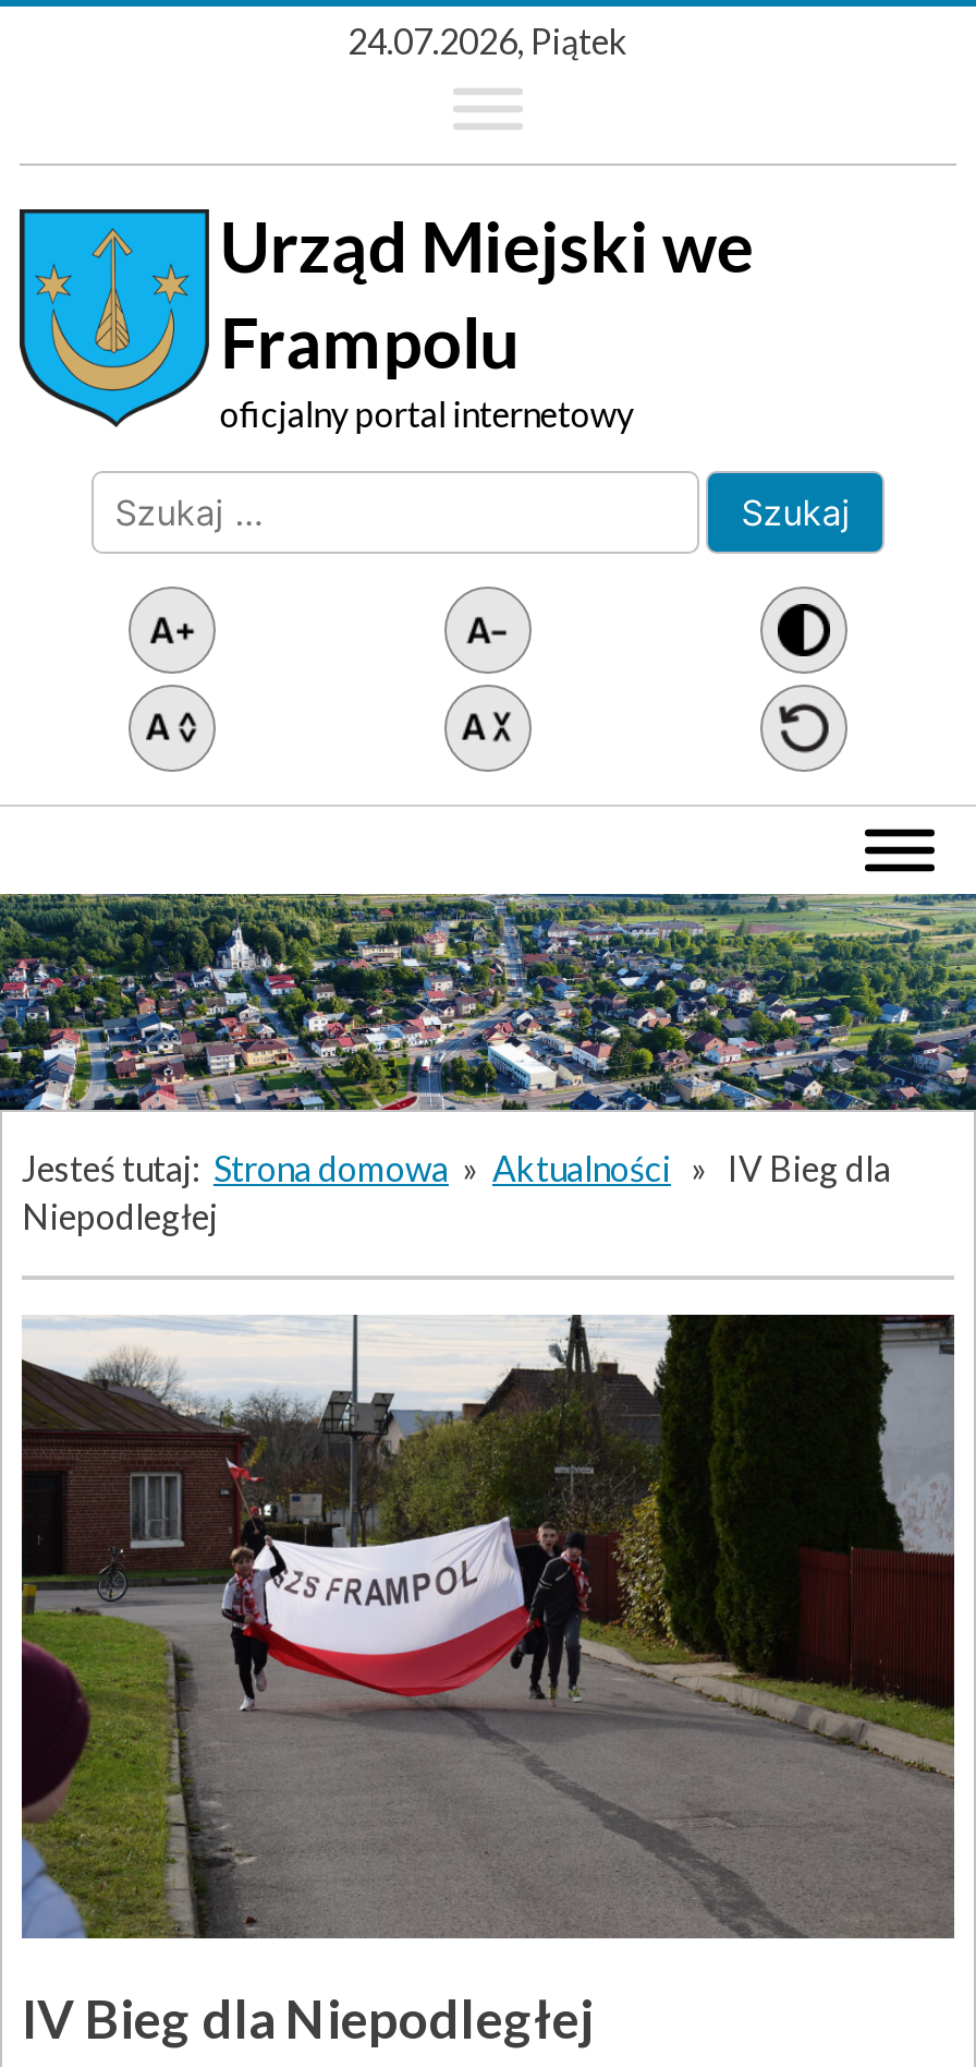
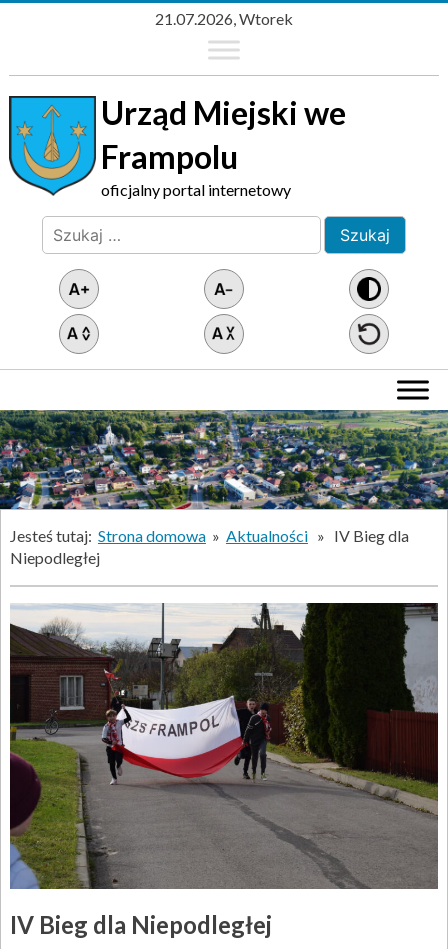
- 24.07.2026, Piątek
+ 21.07.2026, Wtorek
